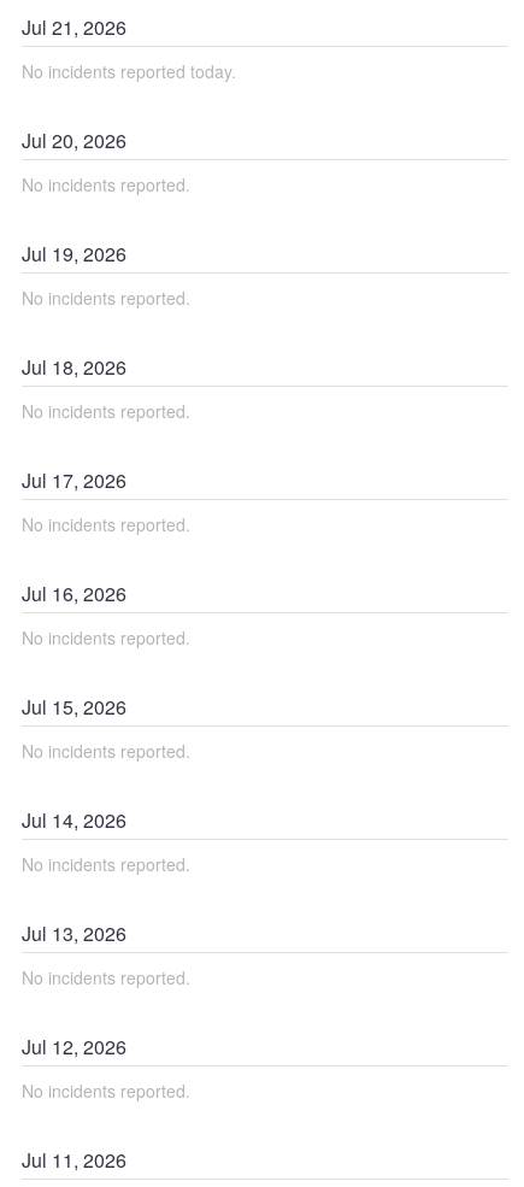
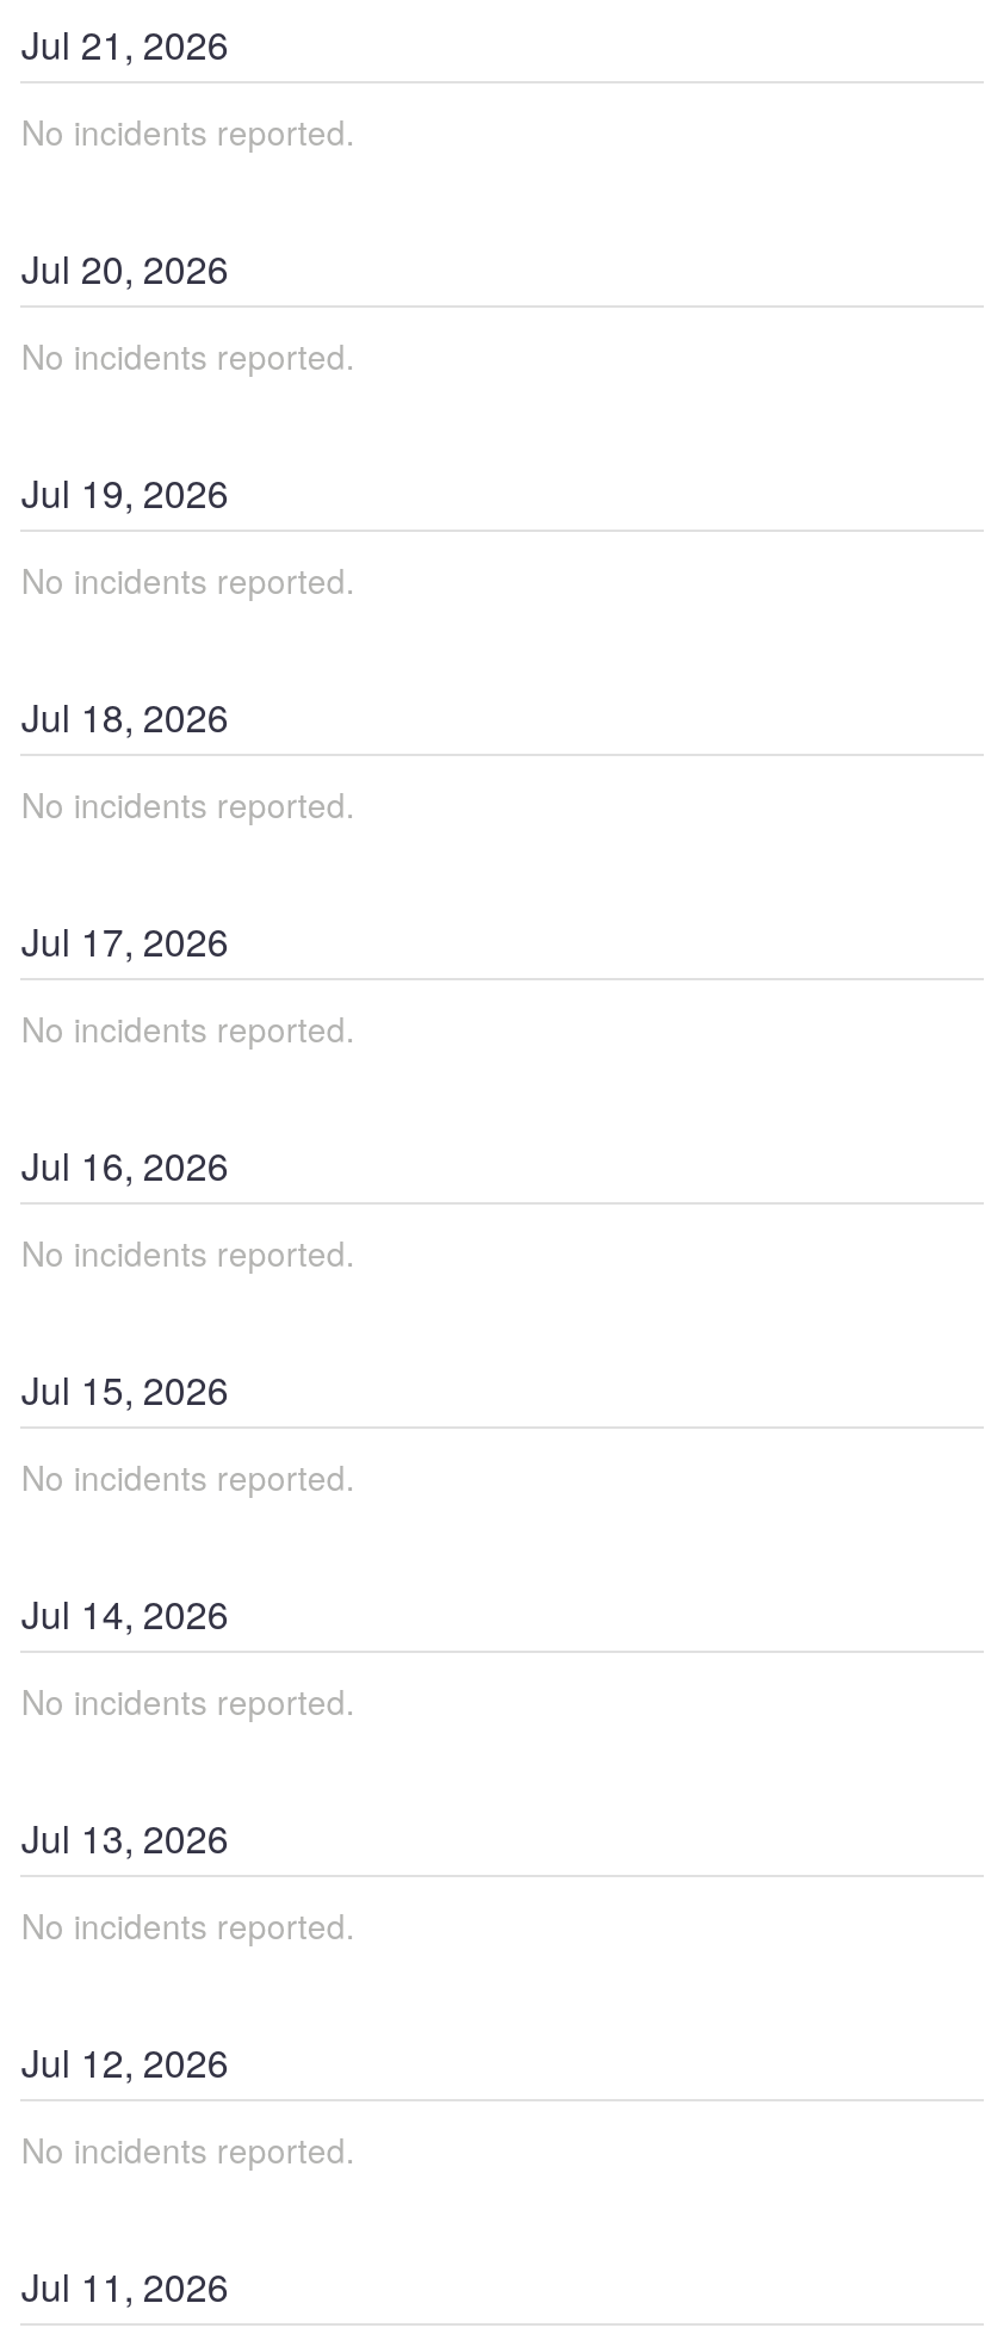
- No incidents reported today.
+ No incidents reported.
